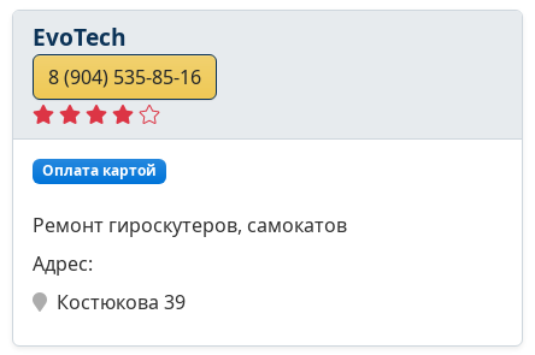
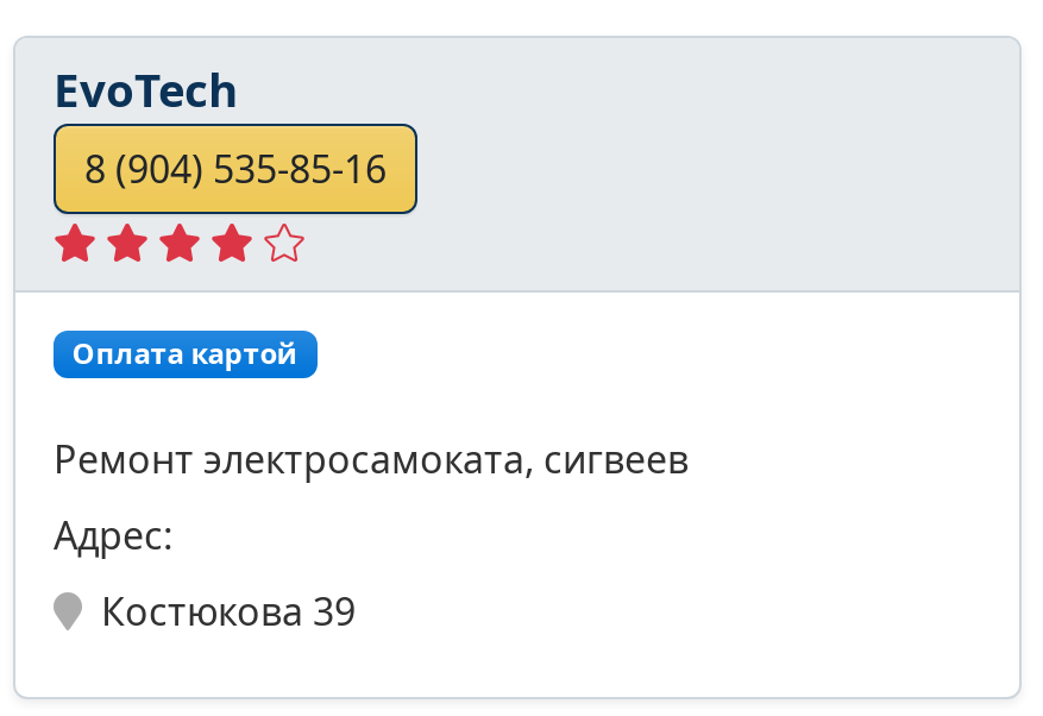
- Ремонт гироскутеров, самокатов
+ Ремонт электросамоката, сигвеев
